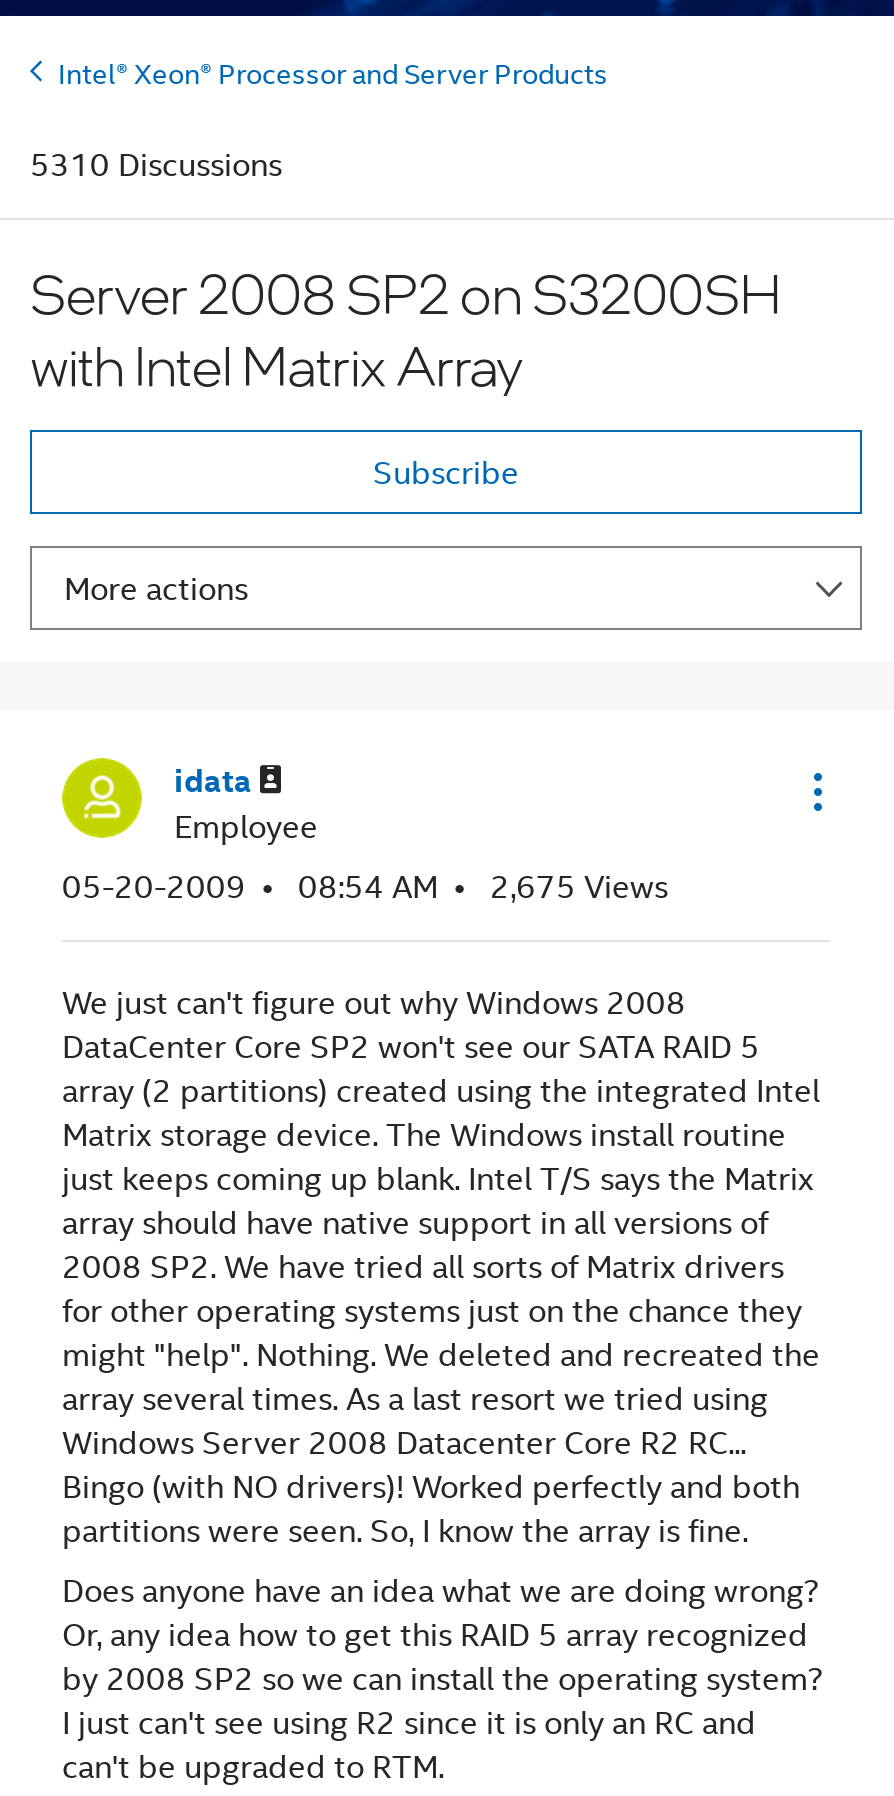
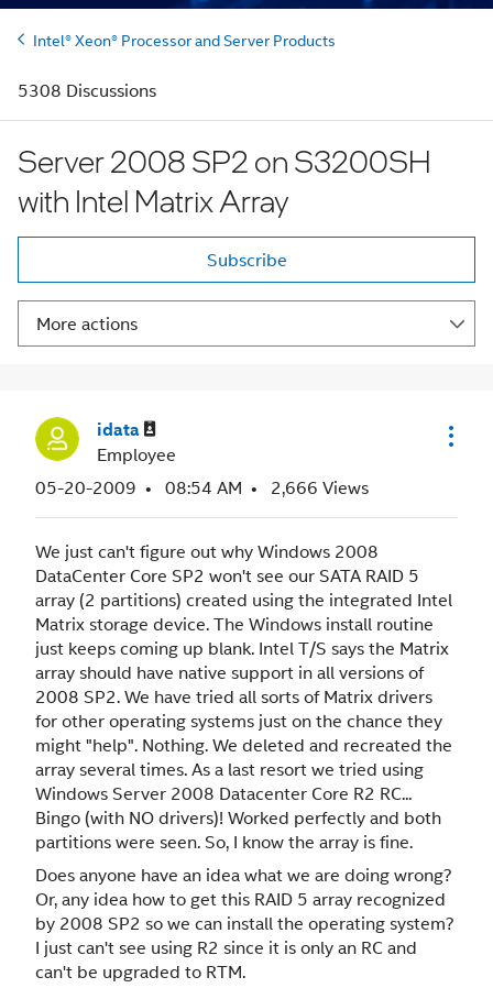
- 5310 Discussions
+ 5308 Discussions

- 05-20-2009 08:54 AM 2,675 Views
+ 05-20-2009 08:54 AM 2,666 Views
